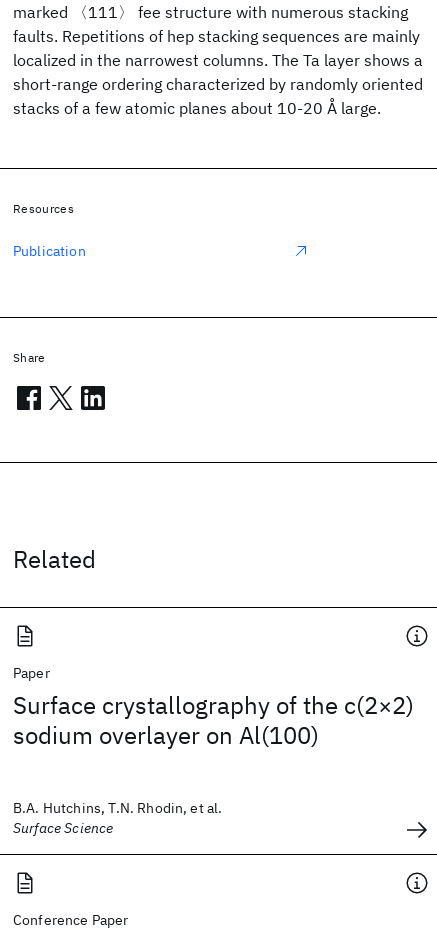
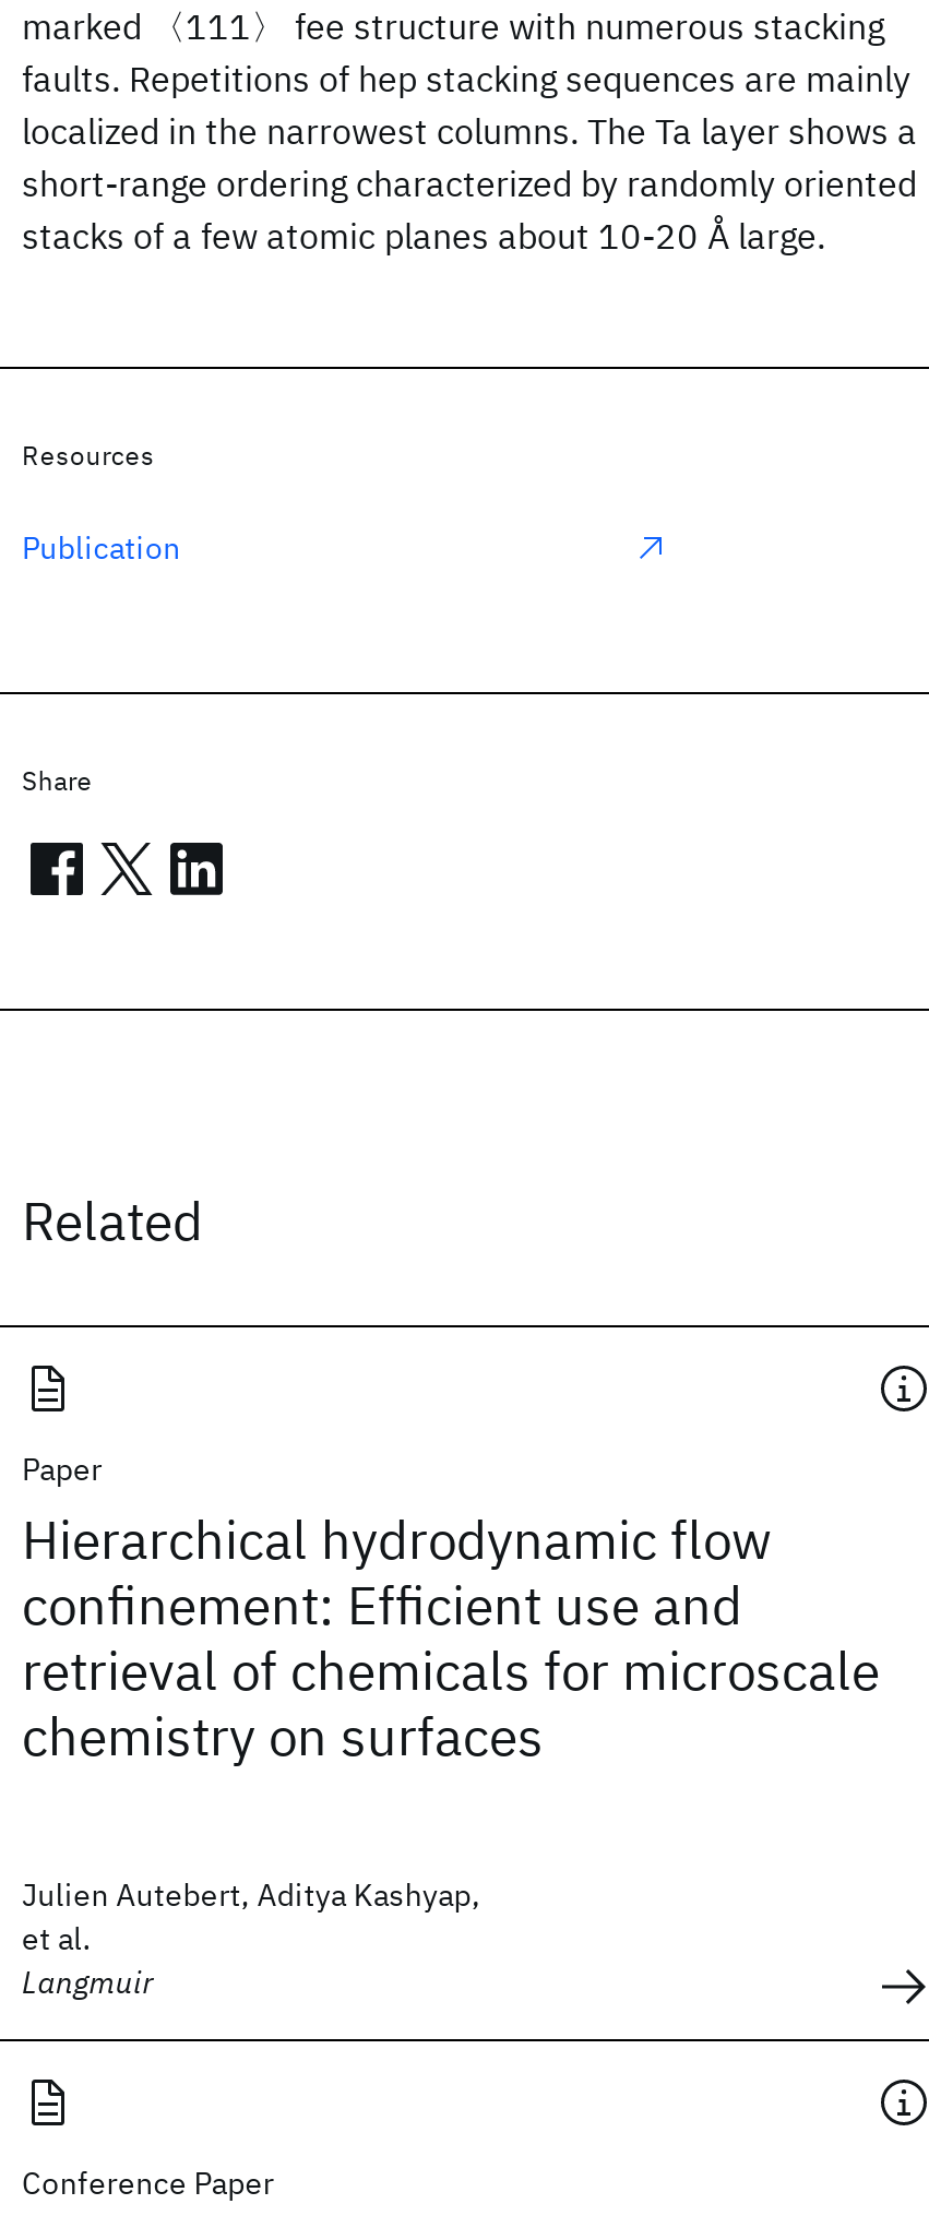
- Surface crystallography of the c(2×2)
- sodium overlayer on Al(100)
+ Hierarchical hydrodynamic flow
+ confinement: Efficient use and
+ retrieval of chemicals for microscale
+ chemistry on surfaces

- B.A. Hutchins, T.N. Rhodin, et al.
- Surface Science
+ Julien Autebert, Aditya Kashyap,
+ et al.
+ Langmuir
